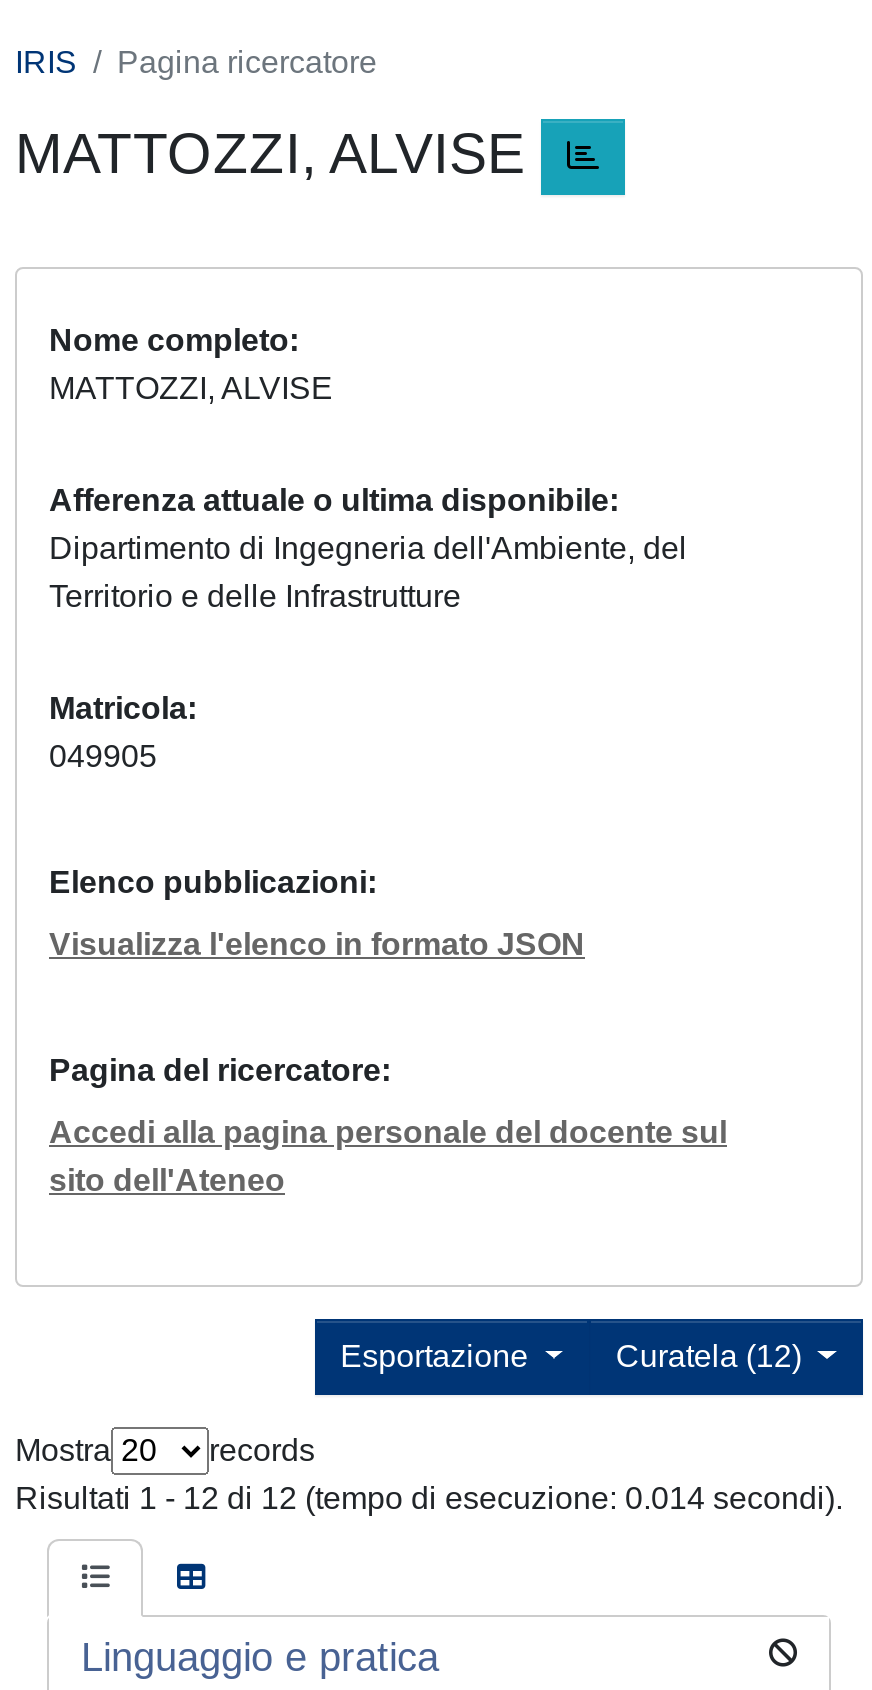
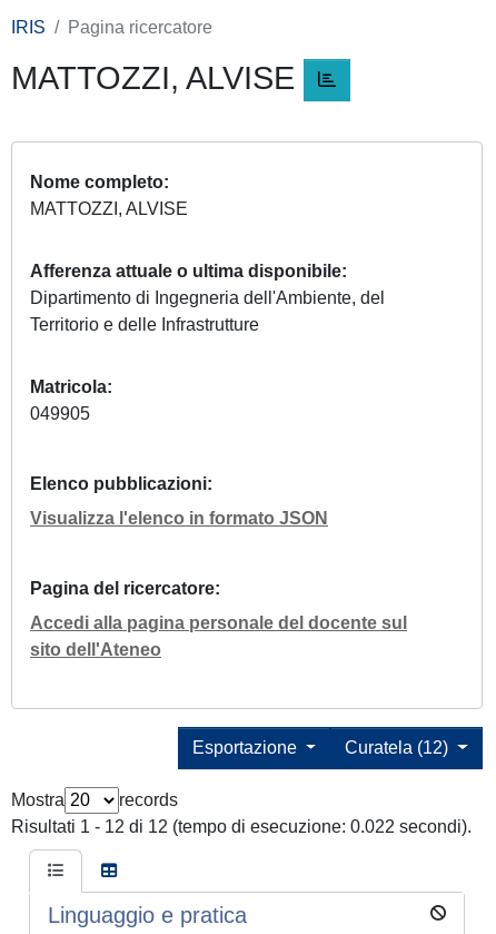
- Risultati 1 - 12 di 12 (tempo di esecuzione: 0.014 secondi).
+ Risultati 1 - 12 di 12 (tempo di esecuzione: 0.022 secondi).
